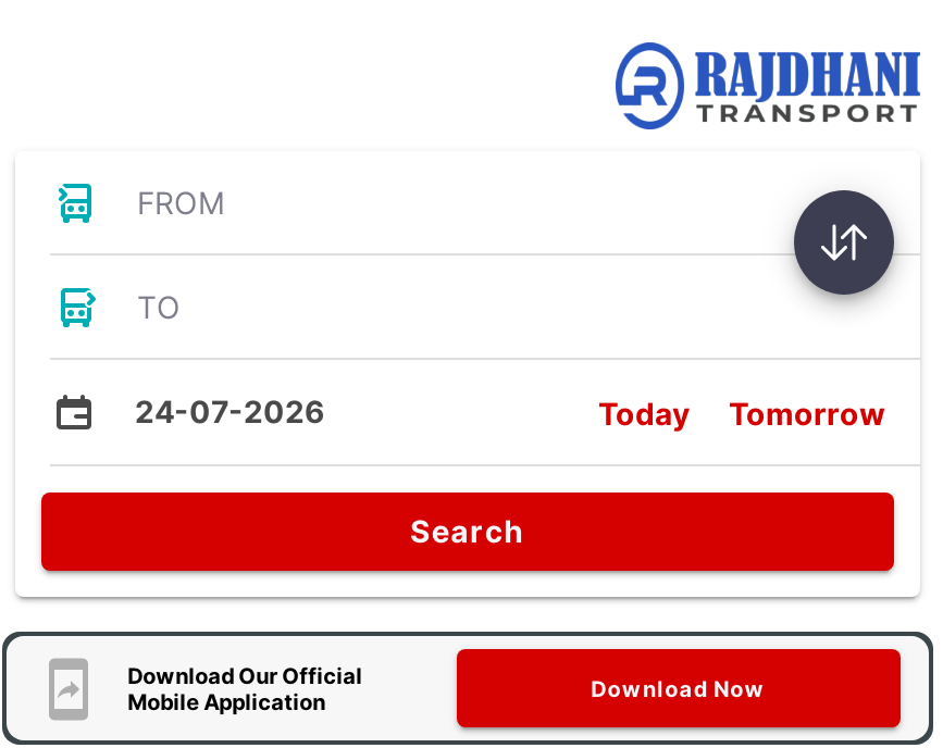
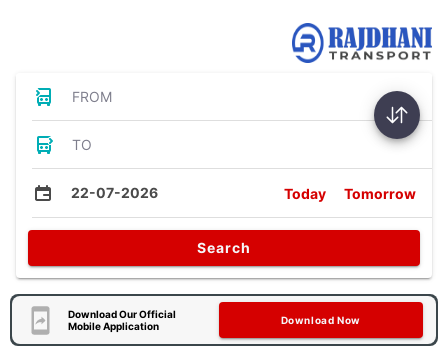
- 24-07-2026
+ 22-07-2026
